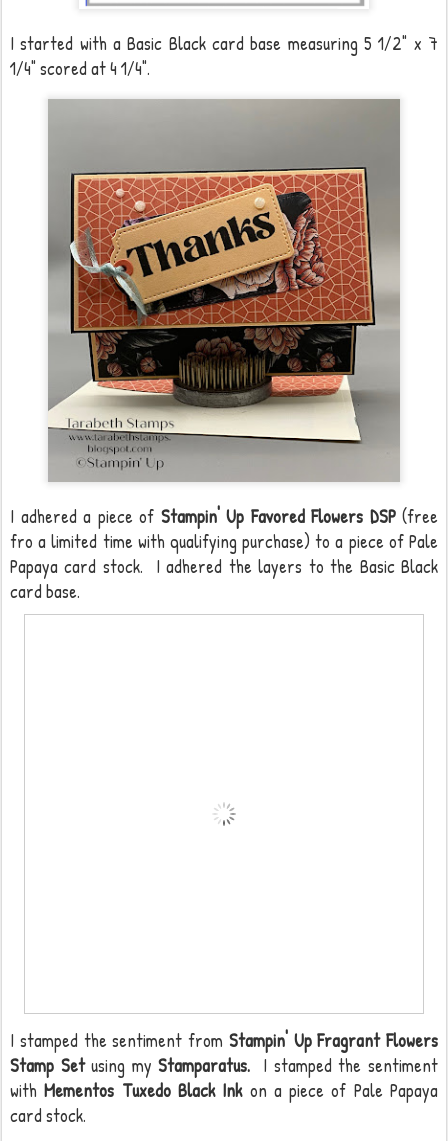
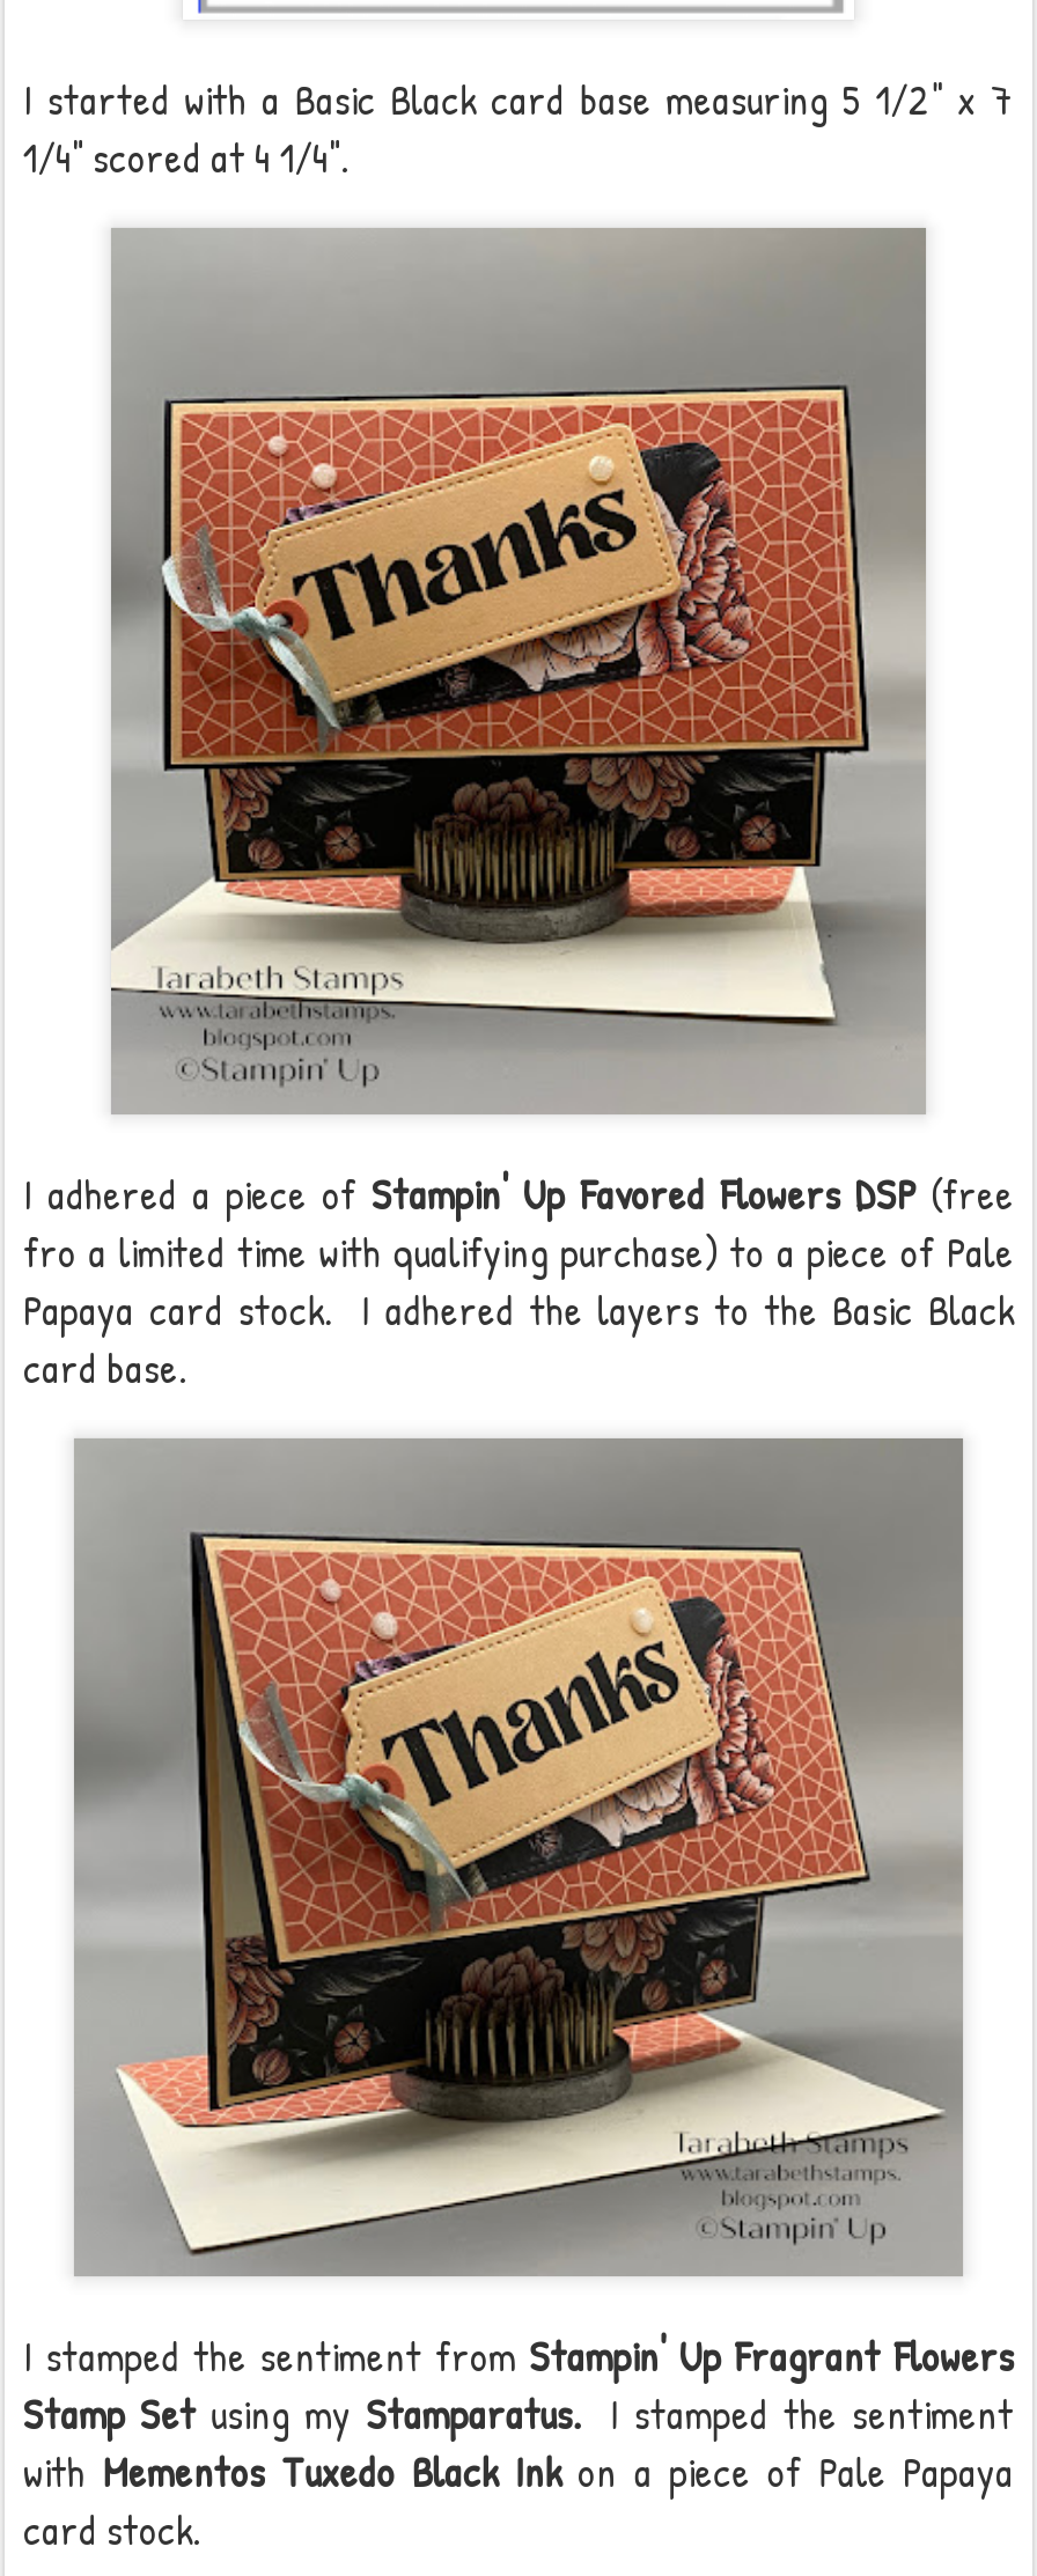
+ [image]
